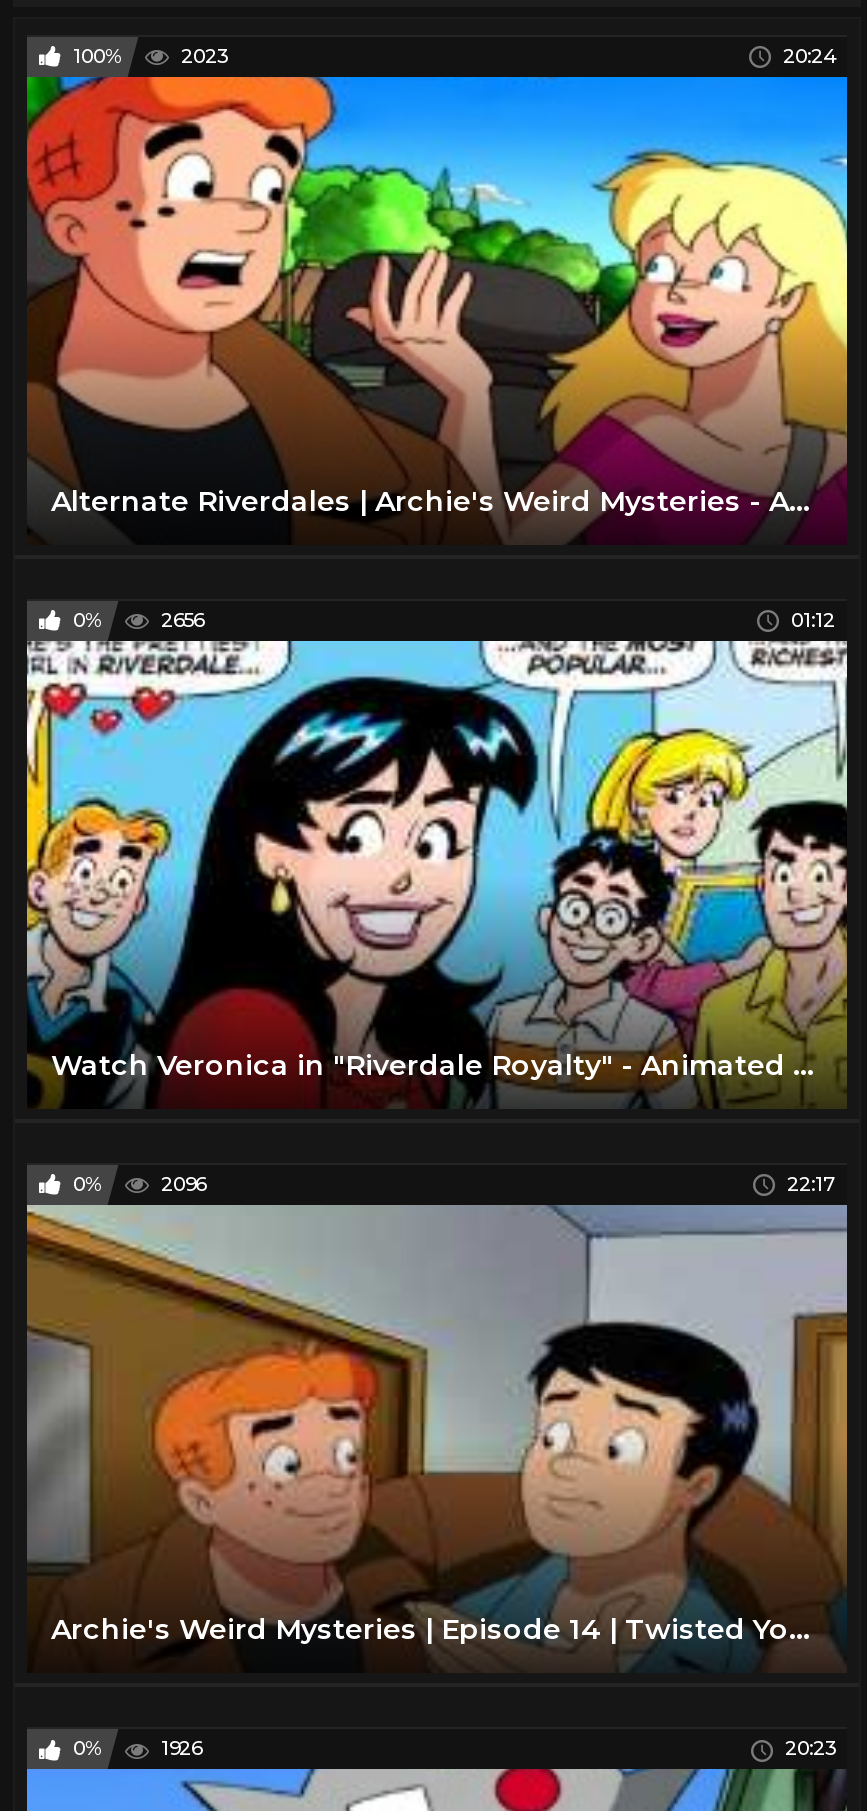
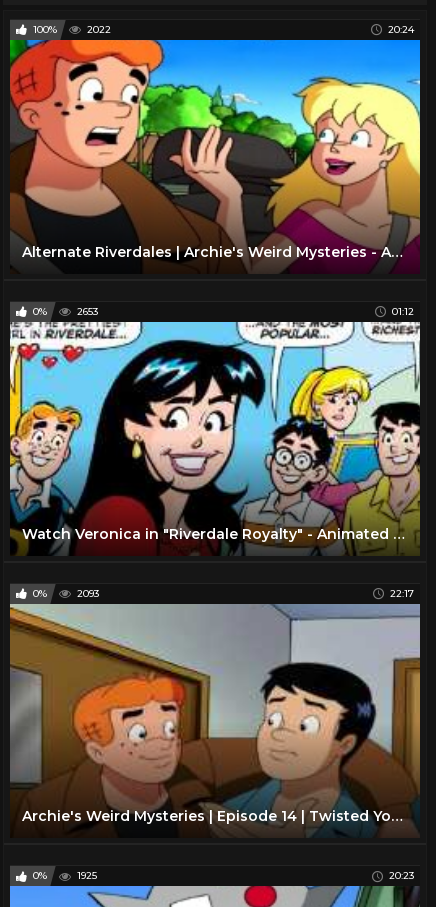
- 2023
+ 2022

- 2656
+ 2653

- 2096
+ 2093

- 1926
+ 1925
